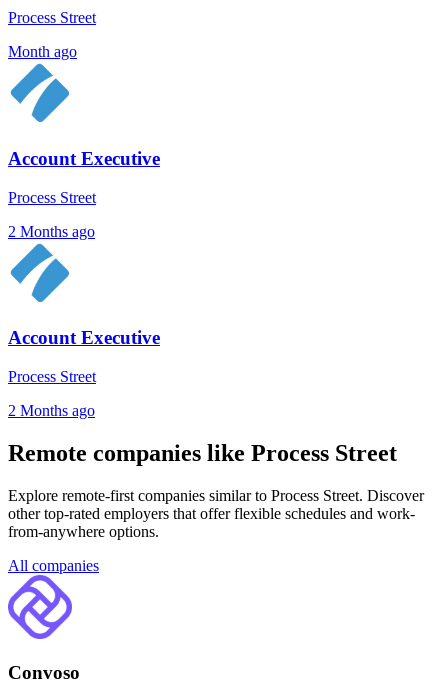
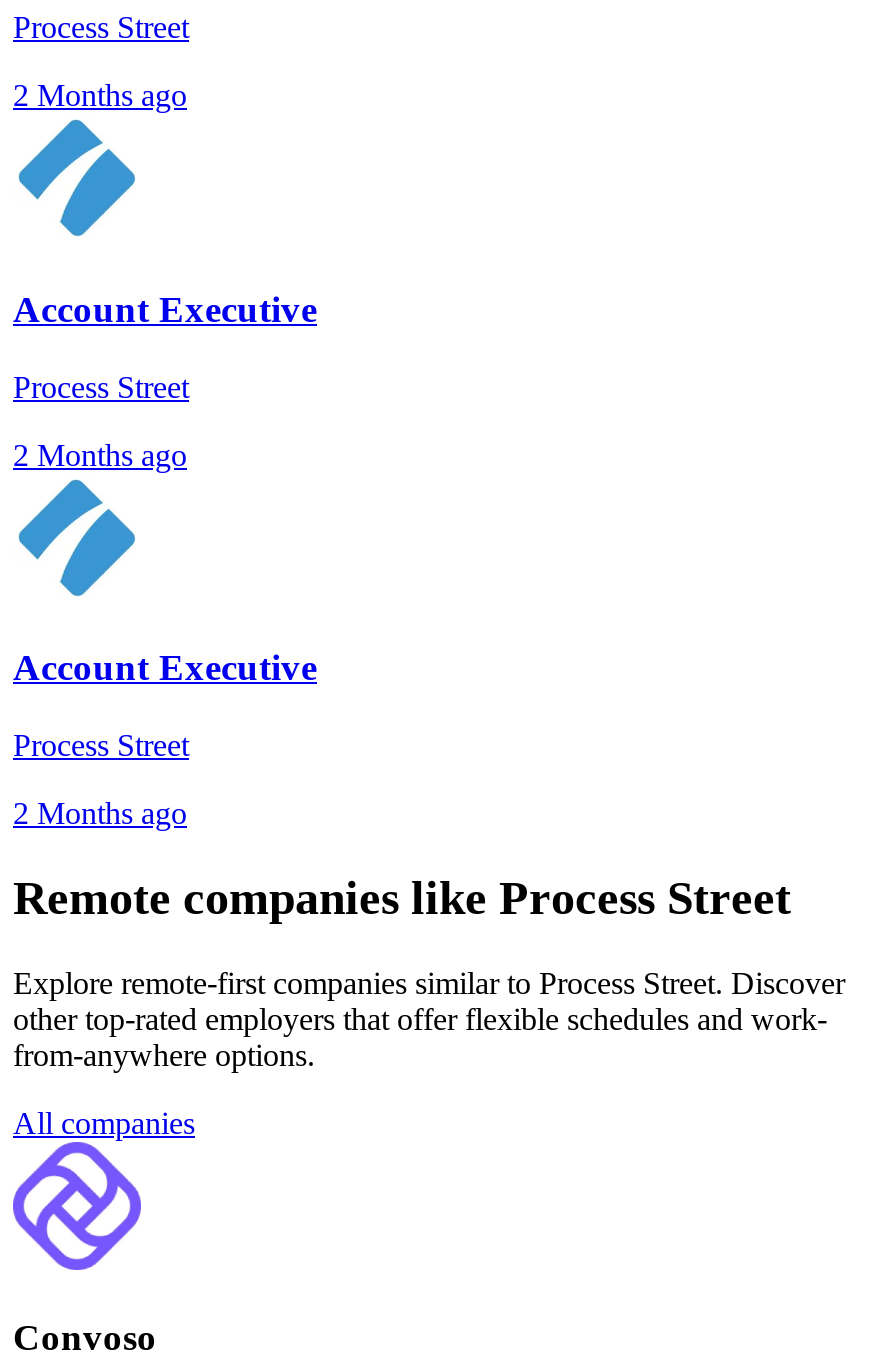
- Month ago
+ 2 Months ago
